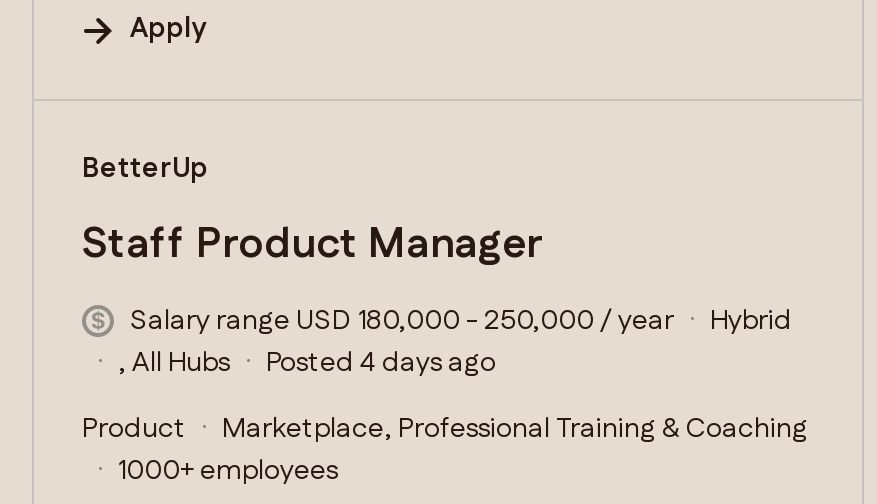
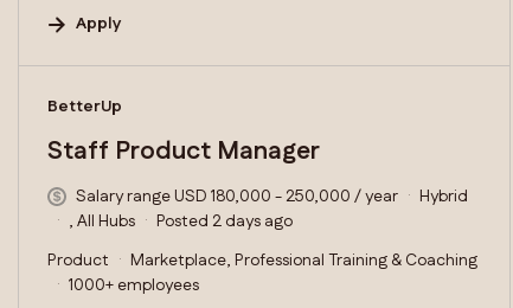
- Posted 4 days ago
+ Posted 2 days ago
